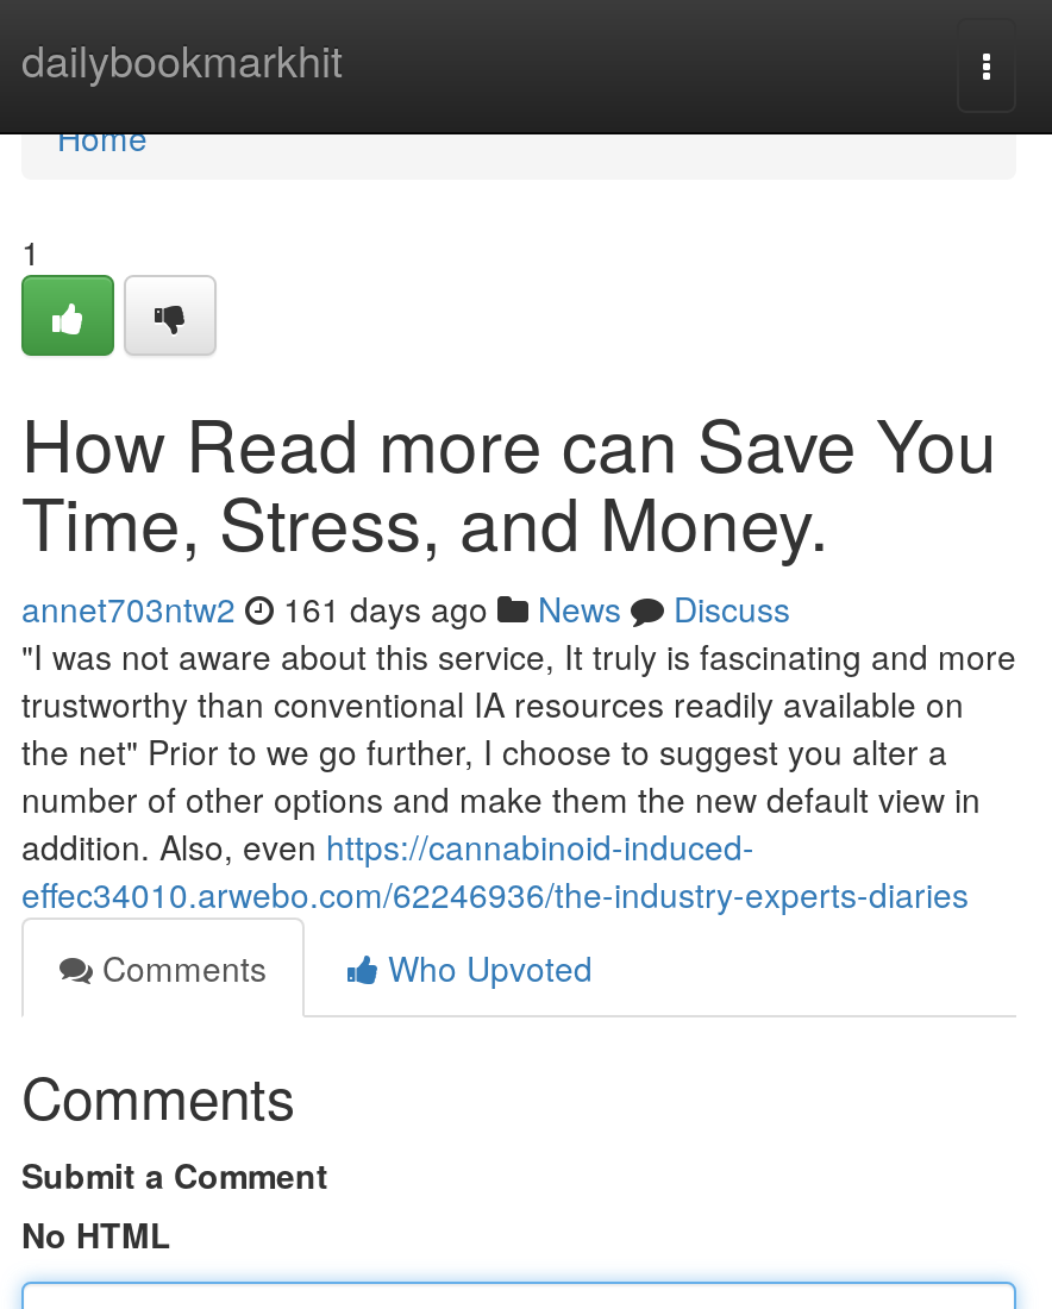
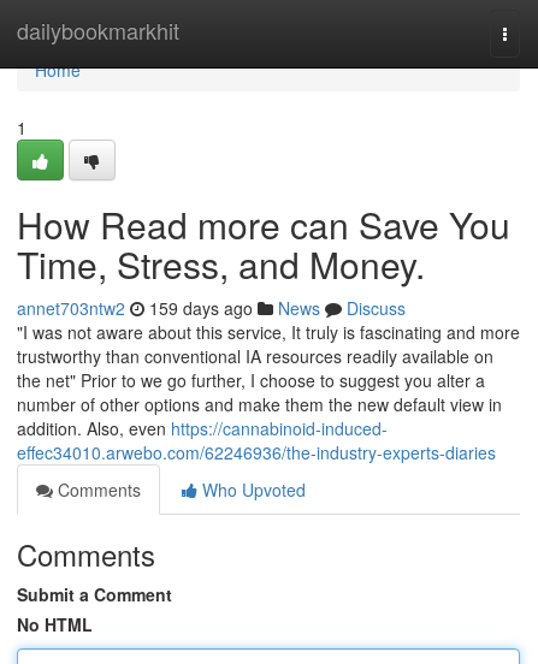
- annet703ntw2 161 days ago News Discuss
+ annet703ntw2 159 days ago News Discuss
